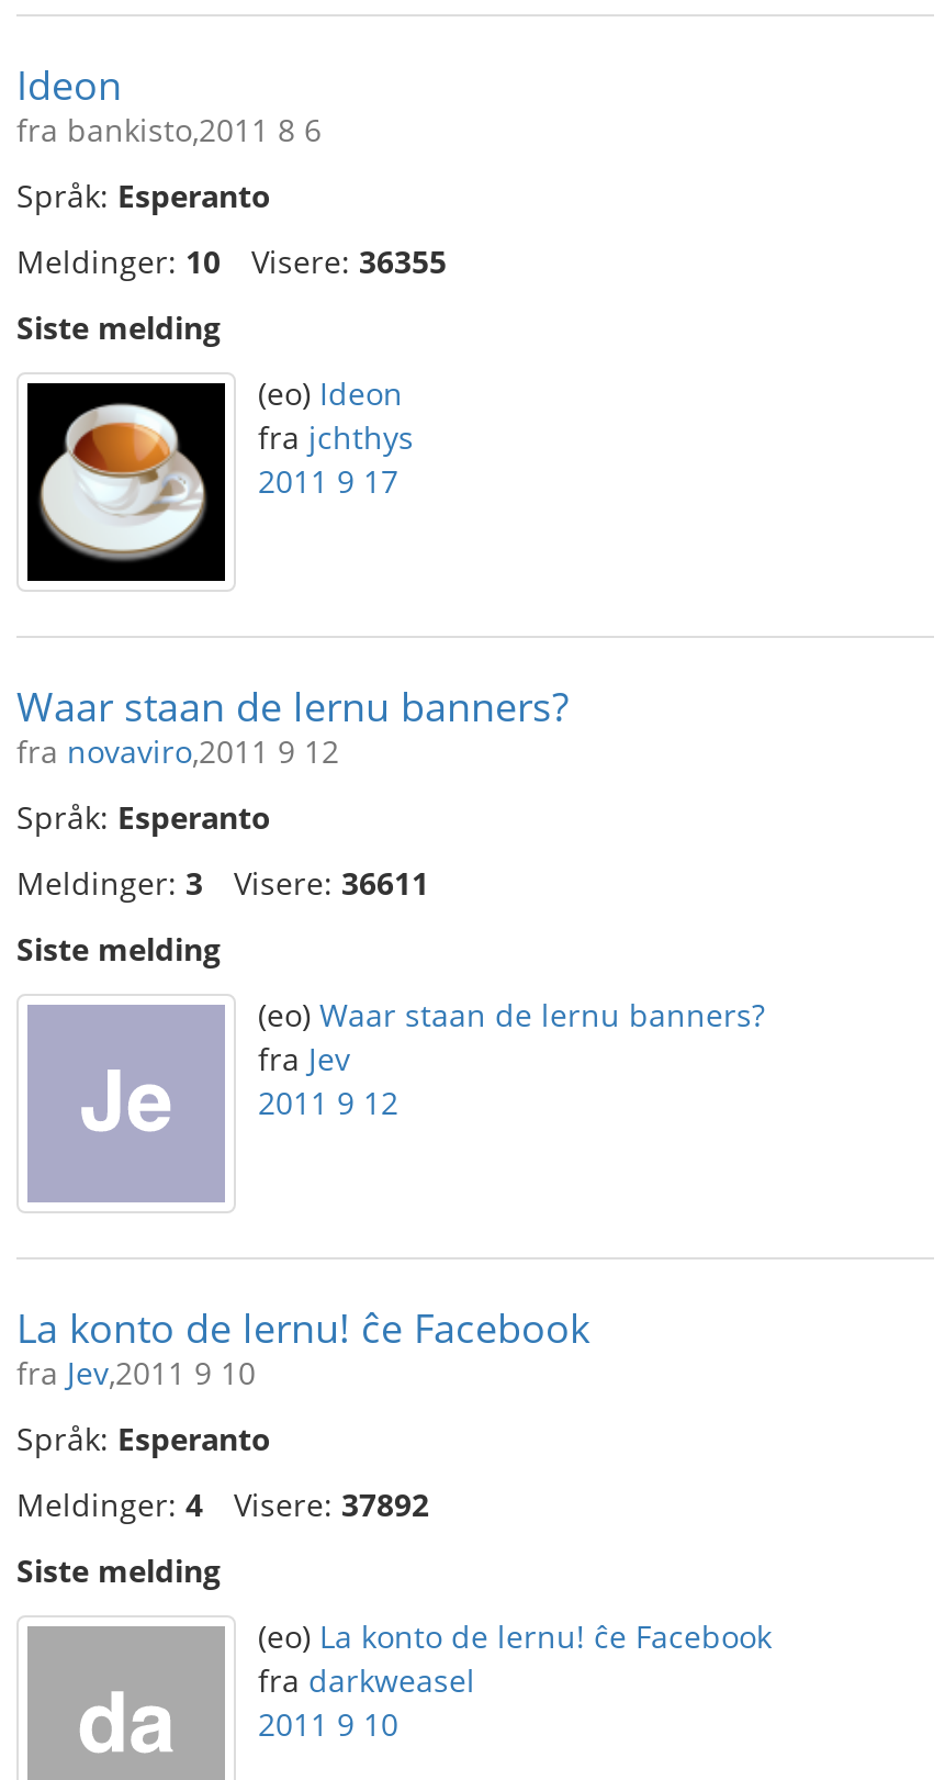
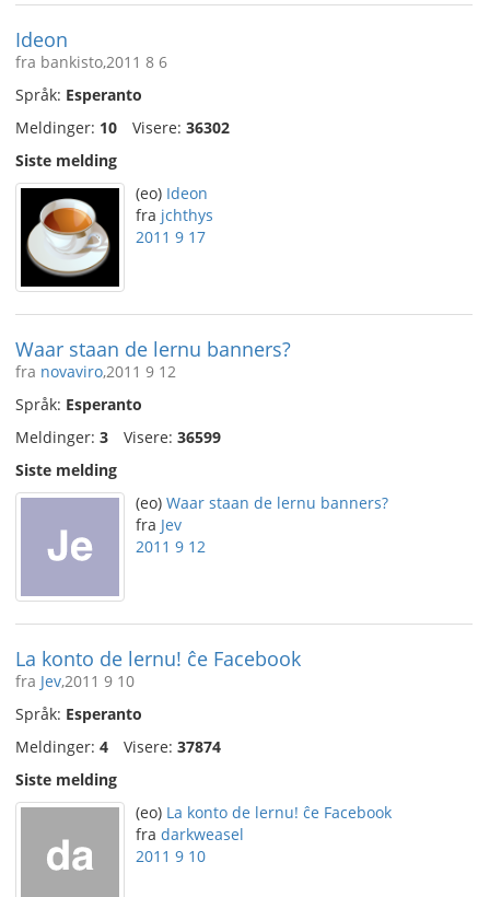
- Meldinger: 10 Visere: 36355
+ Meldinger: 10 Visere: 36302

- Meldinger: 3 Visere: 36611
+ Meldinger: 3 Visere: 36599

- Meldinger: 4 Visere: 37892
+ Meldinger: 4 Visere: 37874
